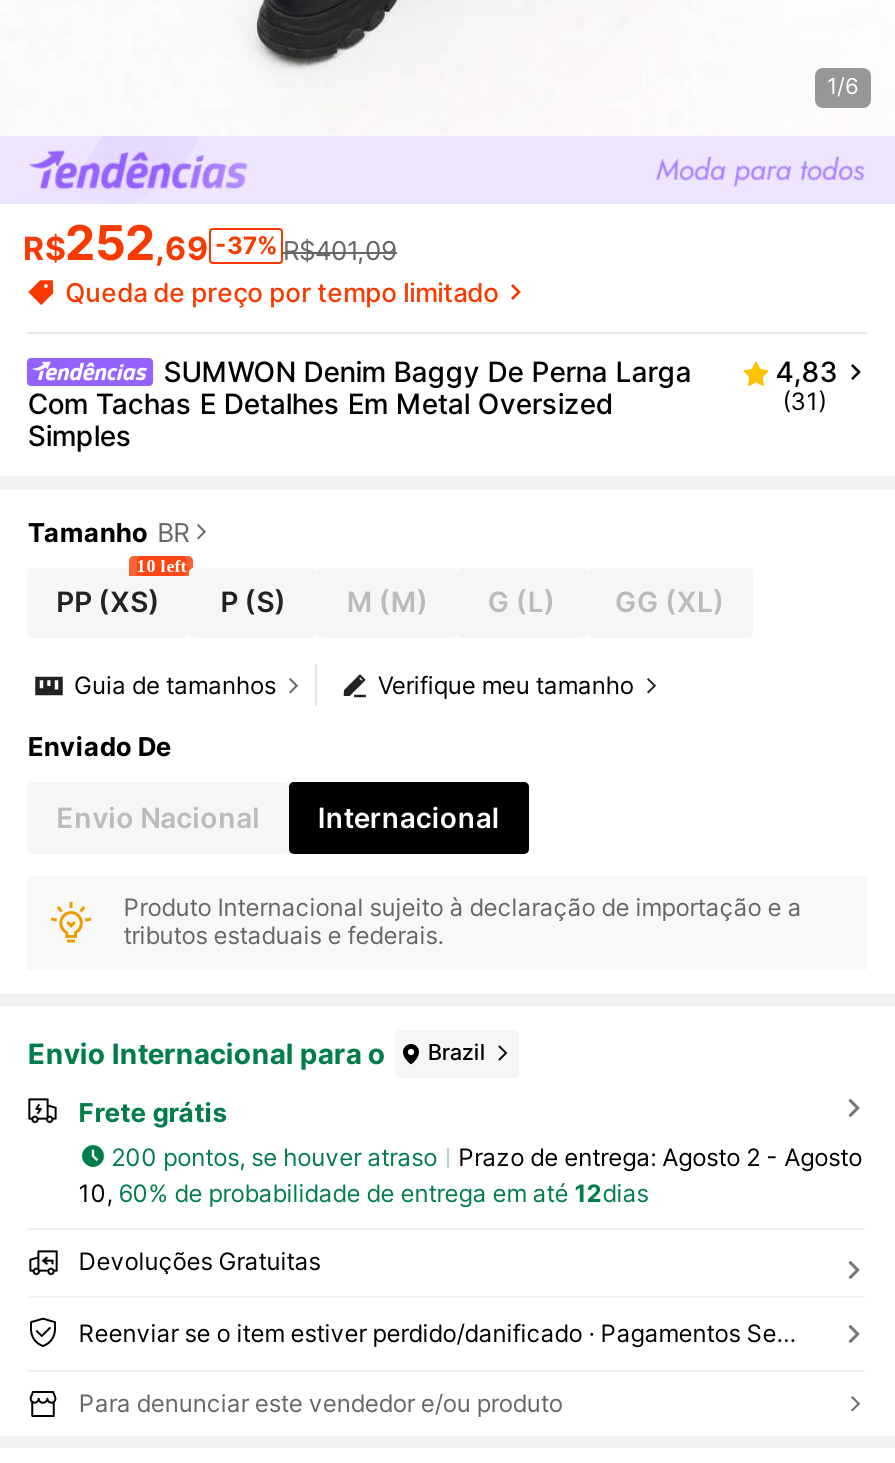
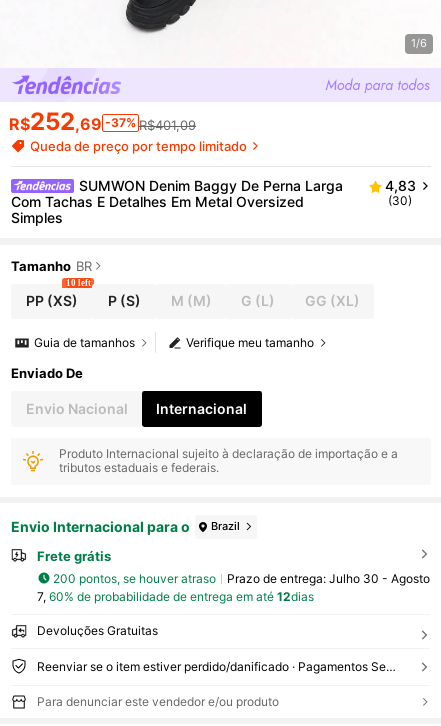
- (31)
+ (30)

- Prazo de entrega: Agosto 2 - Agosto
+ Prazo de entrega: Julho 30 - Agosto

- 10, 60% de probabilidade de entrega em até 12dias
+ 7, 60% de probabilidade de entrega em até 12dias
